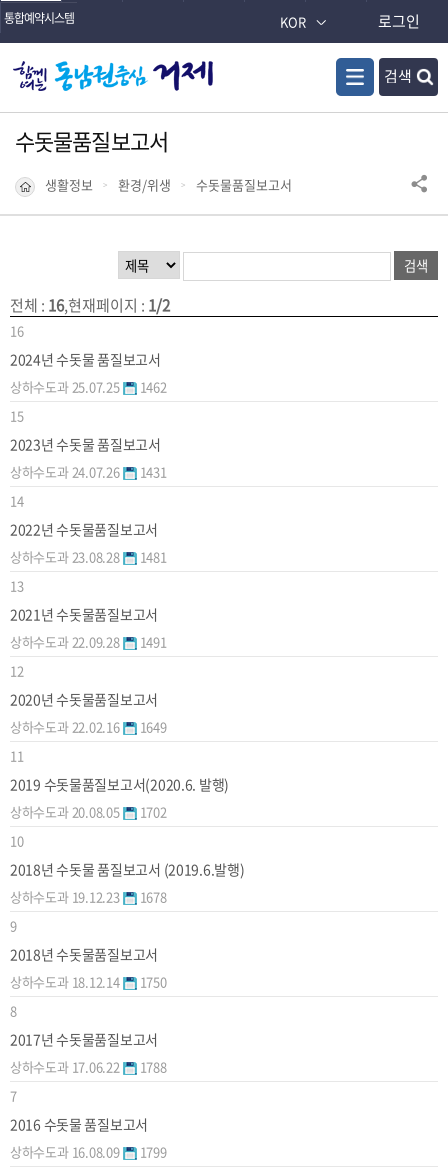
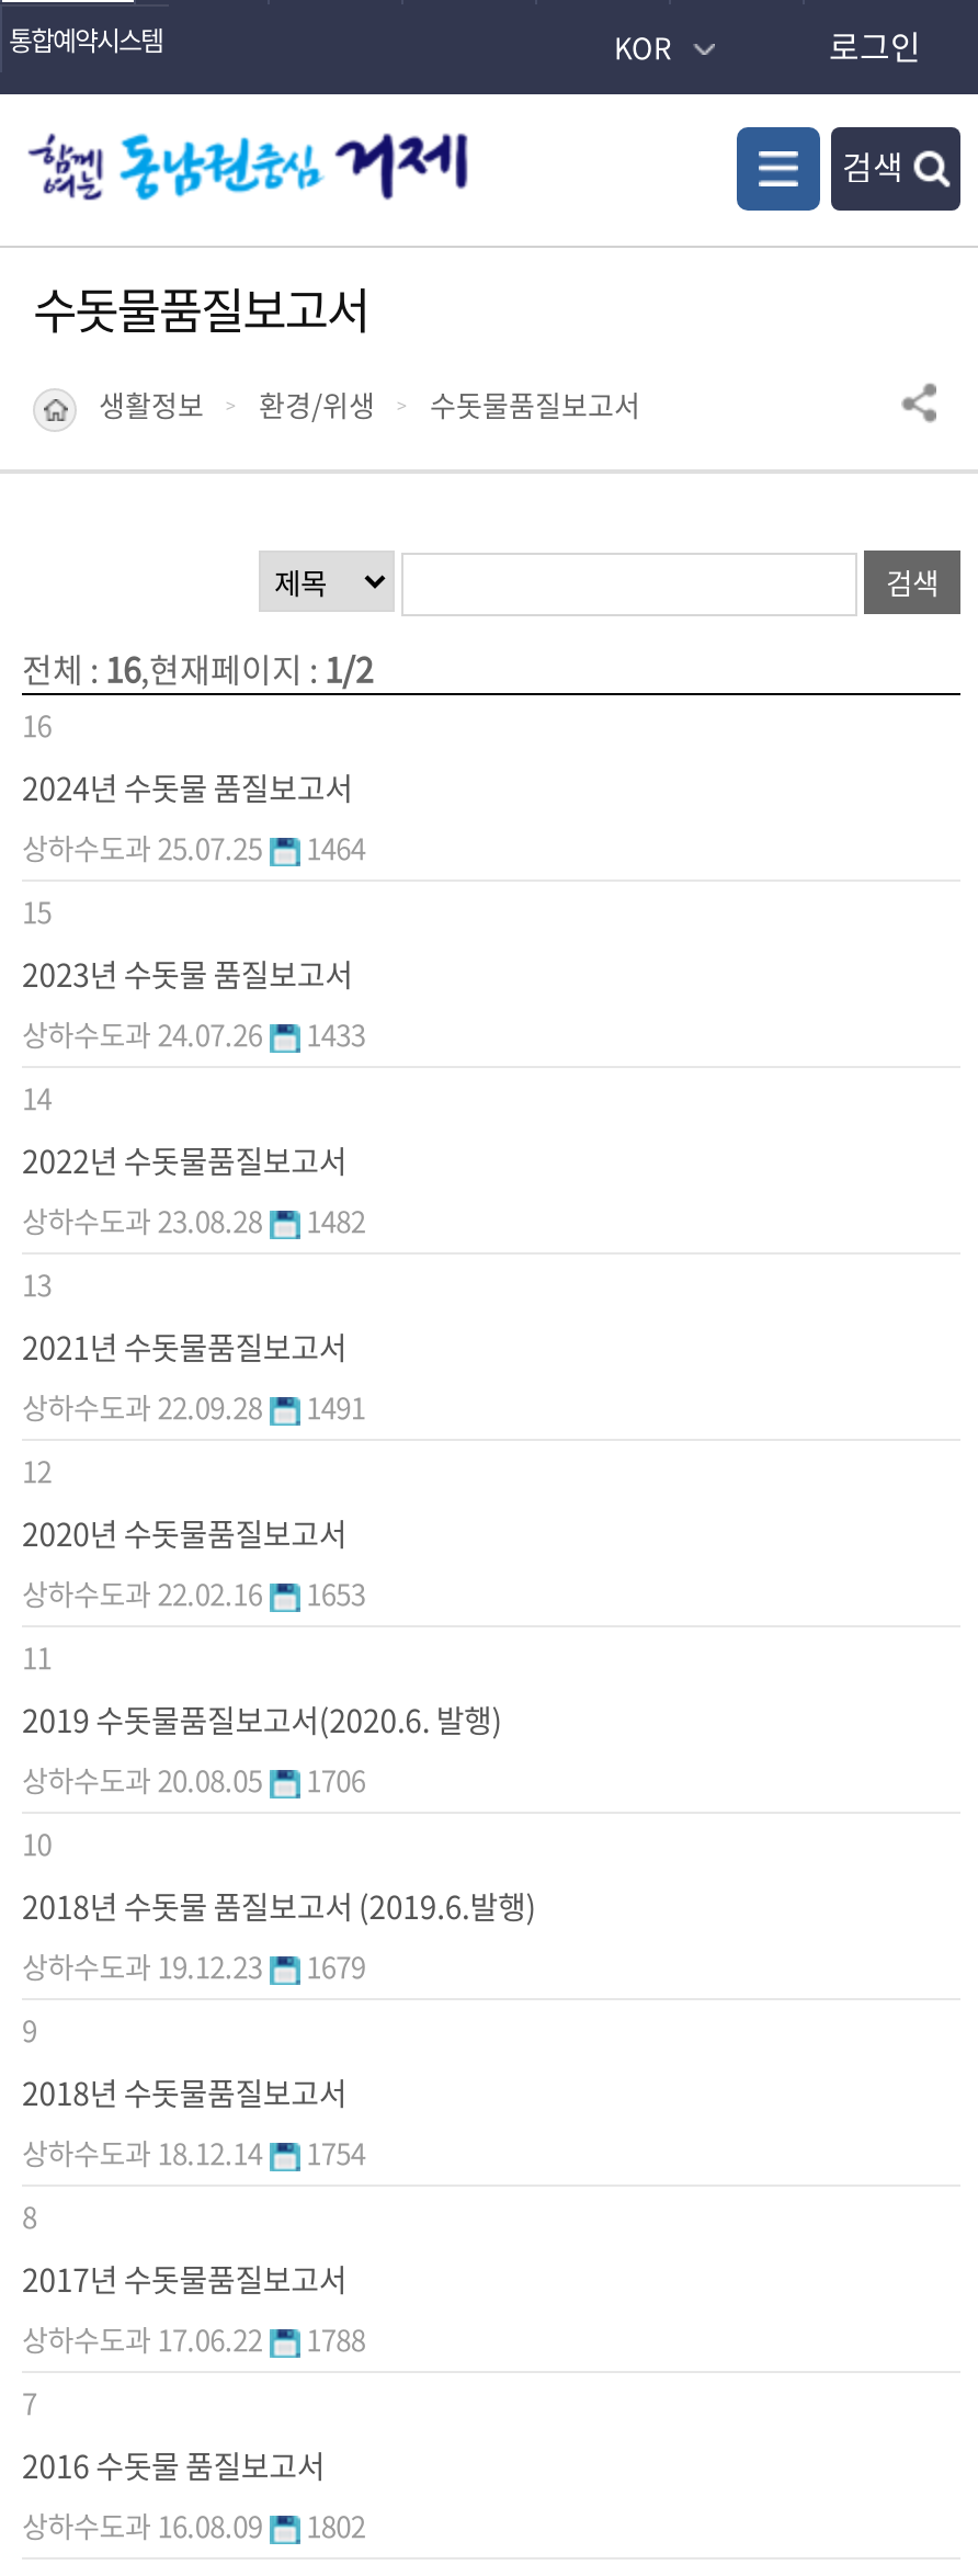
- 상하수도과 25.07.25 1462
+ 상하수도과 25.07.25 1464

- 상하수도과 24.07.26 1431
+ 상하수도과 24.07.26 1433

- 상하수도과 23.08.28 1481
+ 상하수도과 23.08.28 1482

- 상하수도과 22.02.16 1649
+ 상하수도과 22.02.16 1653

- 상하수도과 20.08.05 1702
+ 상하수도과 20.08.05 1706

- 상하수도과 19.12.23 1678
+ 상하수도과 19.12.23 1679

- 상하수도과 18.12.14 1750
+ 상하수도과 18.12.14 1754

- 상하수도과 16.08.09 1799
+ 상하수도과 16.08.09 1802
